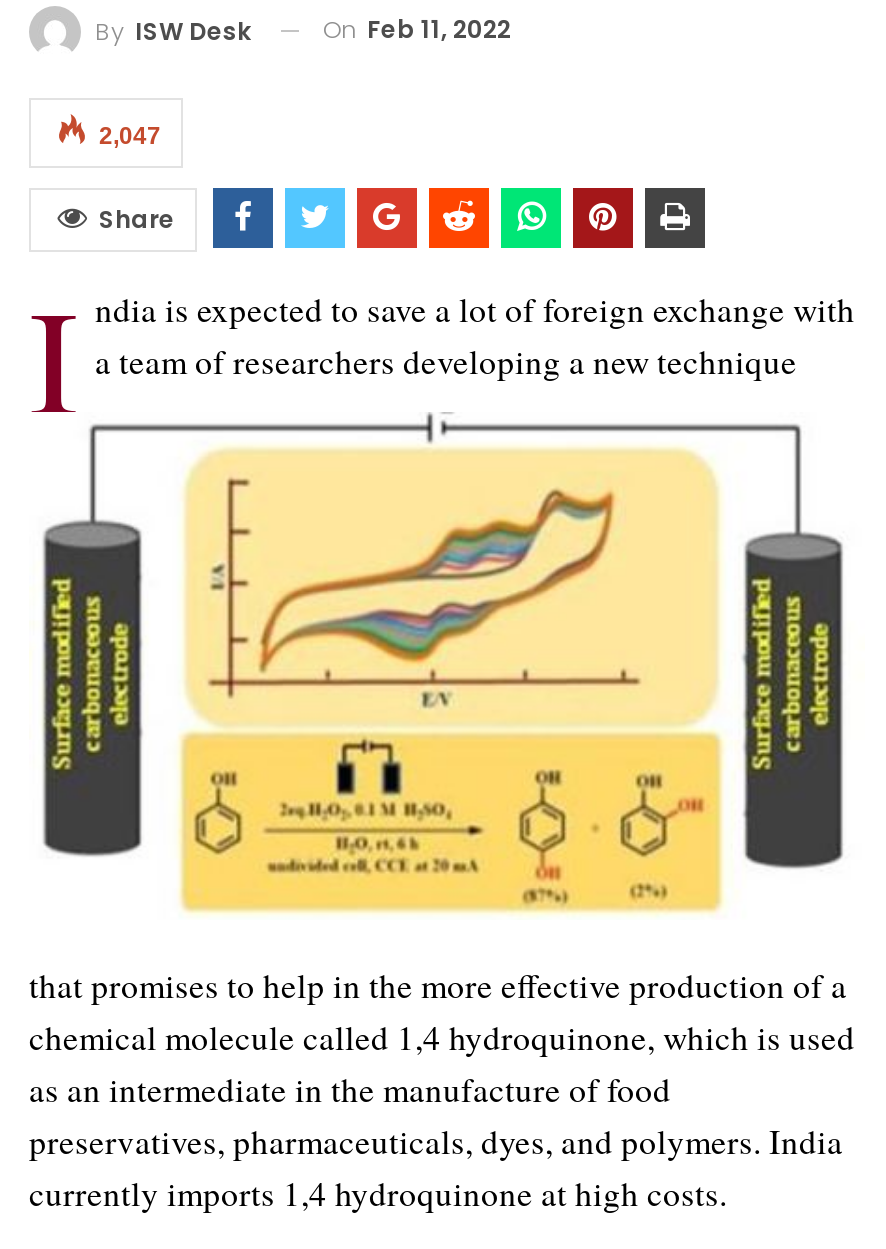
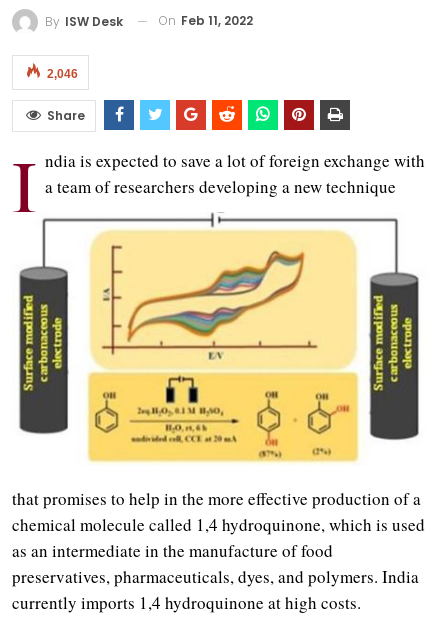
- 2,047
+ 2,046
